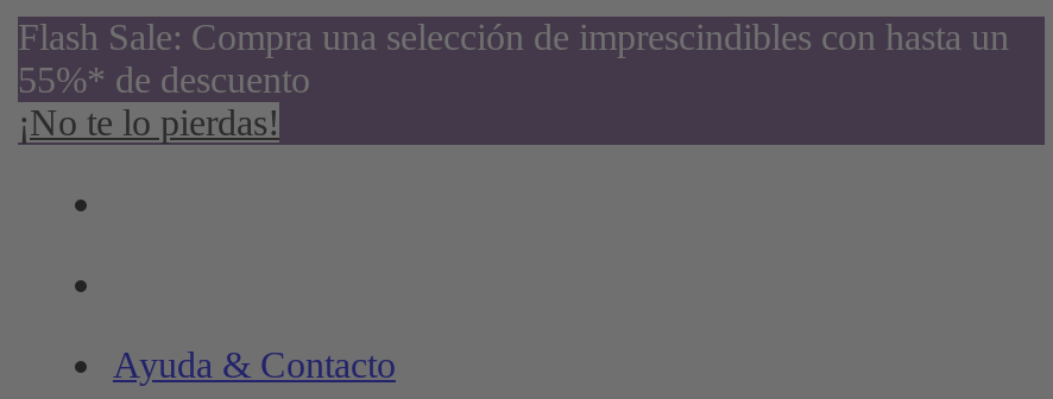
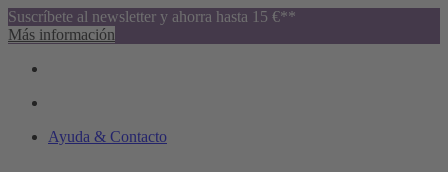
- Flash Sale: Compra una selección de imprescindibles con hasta un
- 55%* de descuento
- ¡No te lo pierdas!
+ Suscríbete al newsletter y ahorra hasta 15 €**
+ Más información
